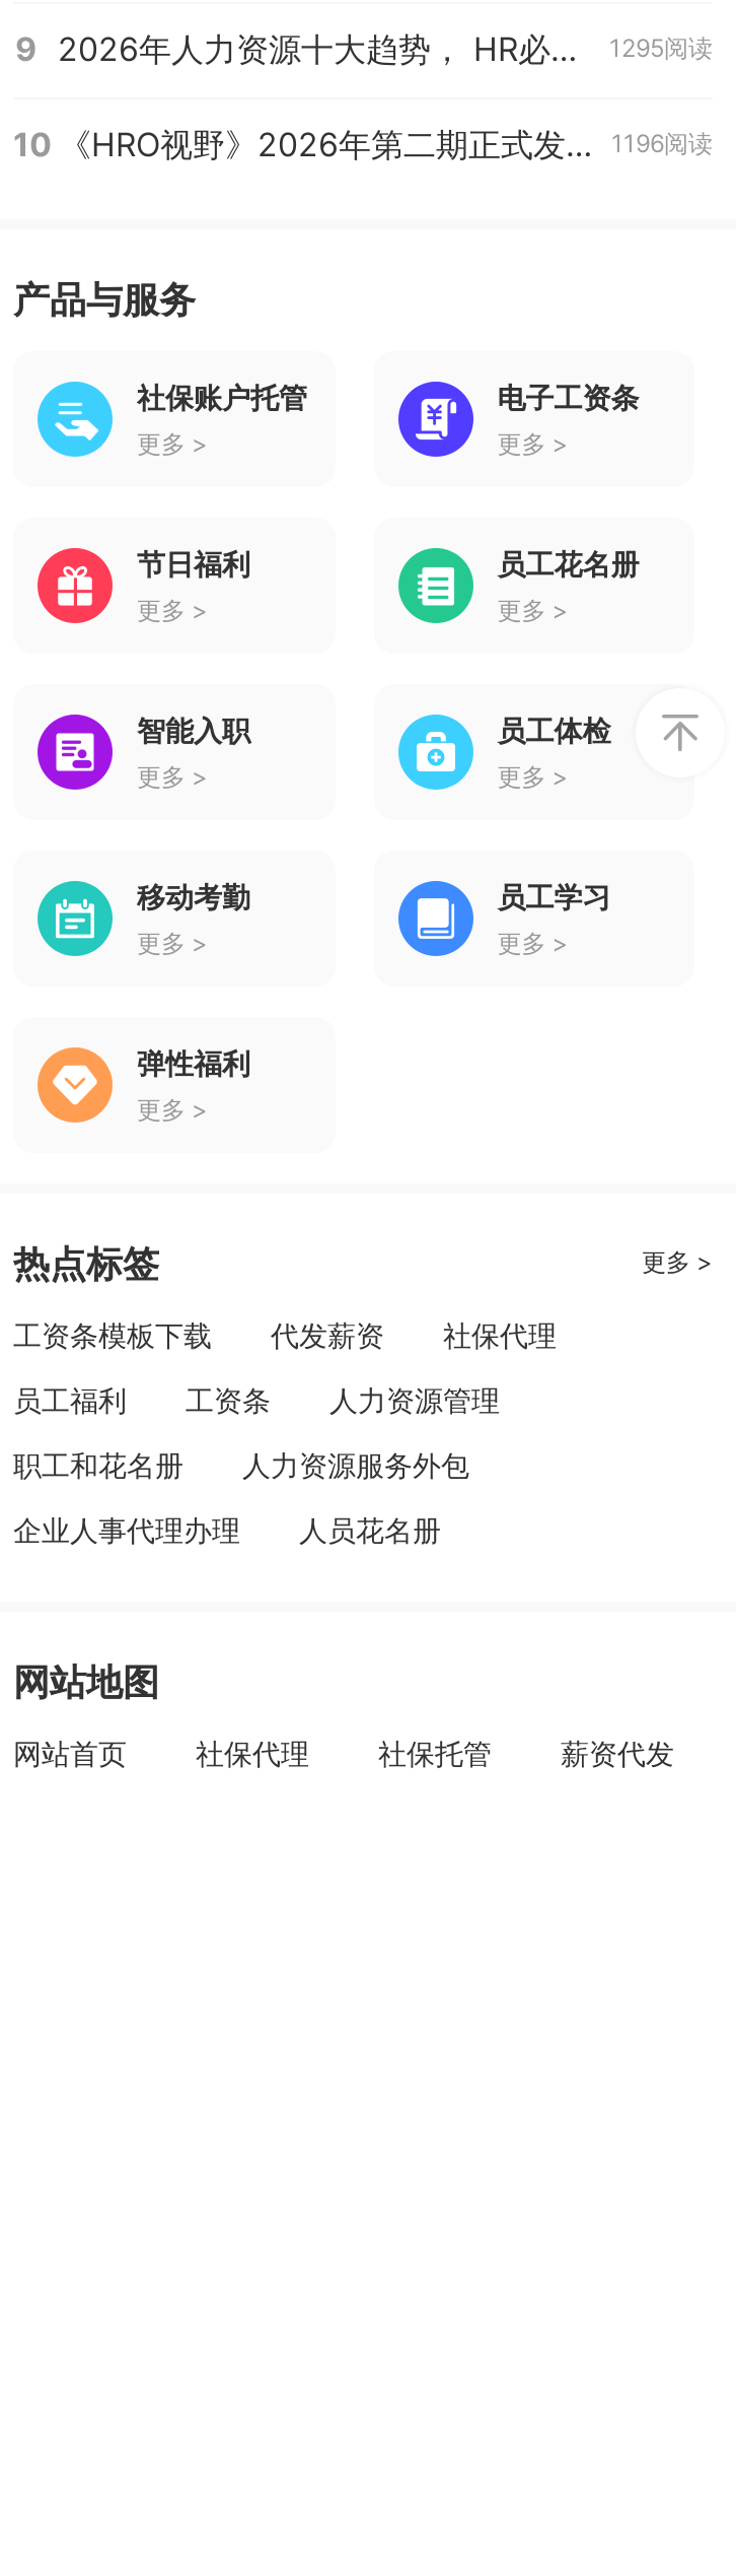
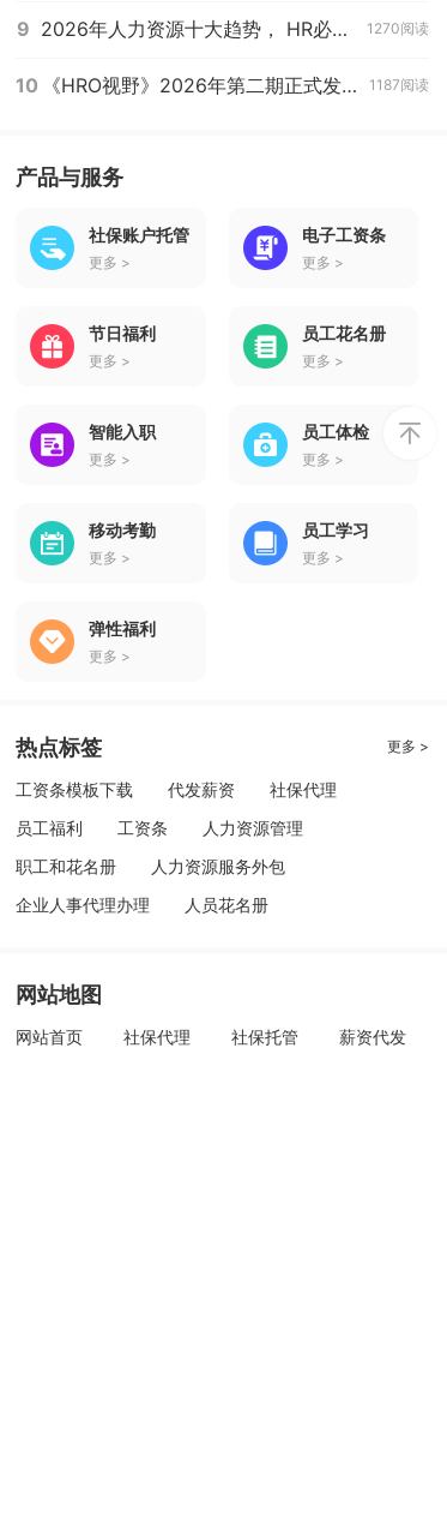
- 1295阅读
+ 1270阅读

- 1196阅读
+ 1187阅读
